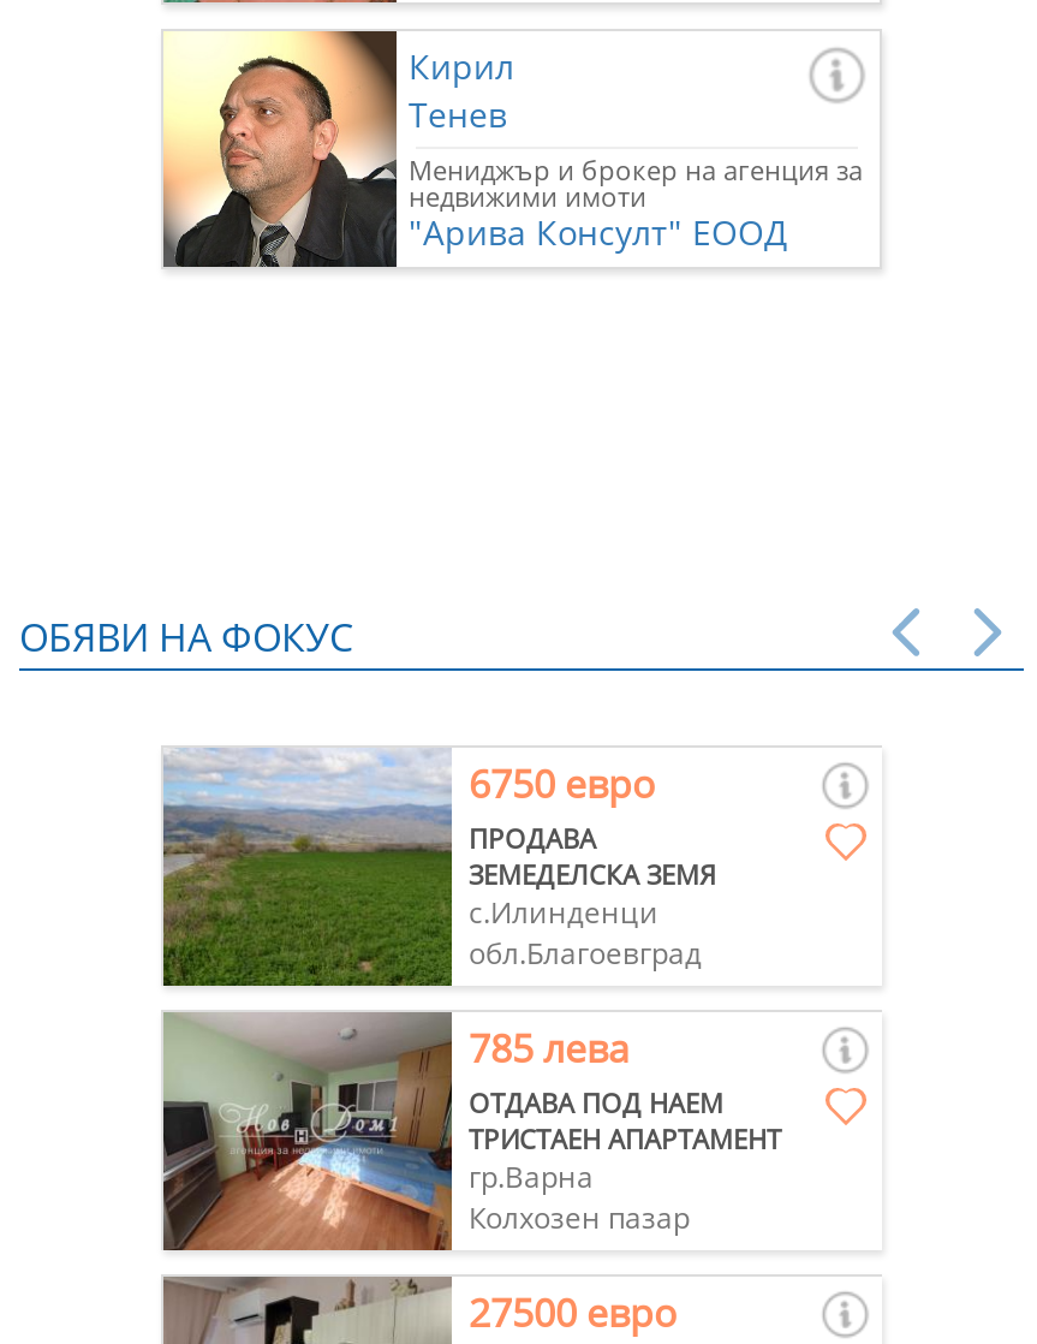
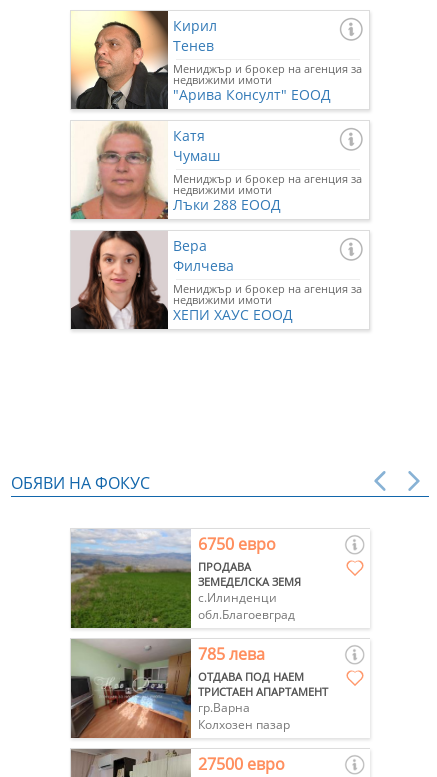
+ [image]
+ Катя
+ Чумаш
+ Мениджър и брокер на агенция за
+ недвижими имоти
+ Лъки 288 ЕООД
+ Вера
+ Филчева
+ Мениджър и брокер на агенция за
+ недвижими имоти
+ ХЕПИ ХАУС ЕООД

+ [image]
